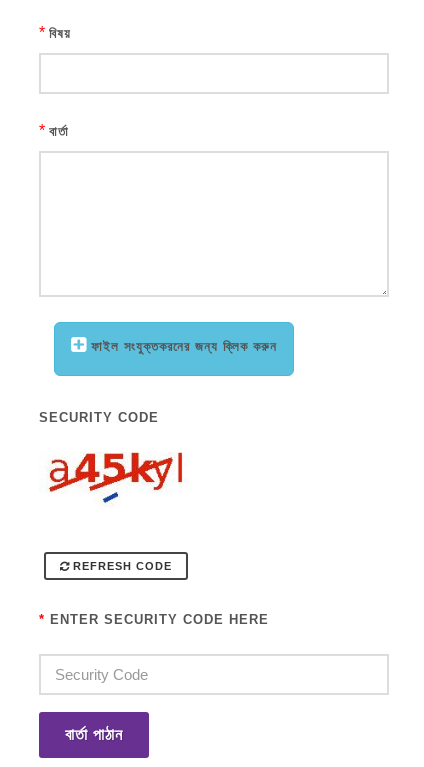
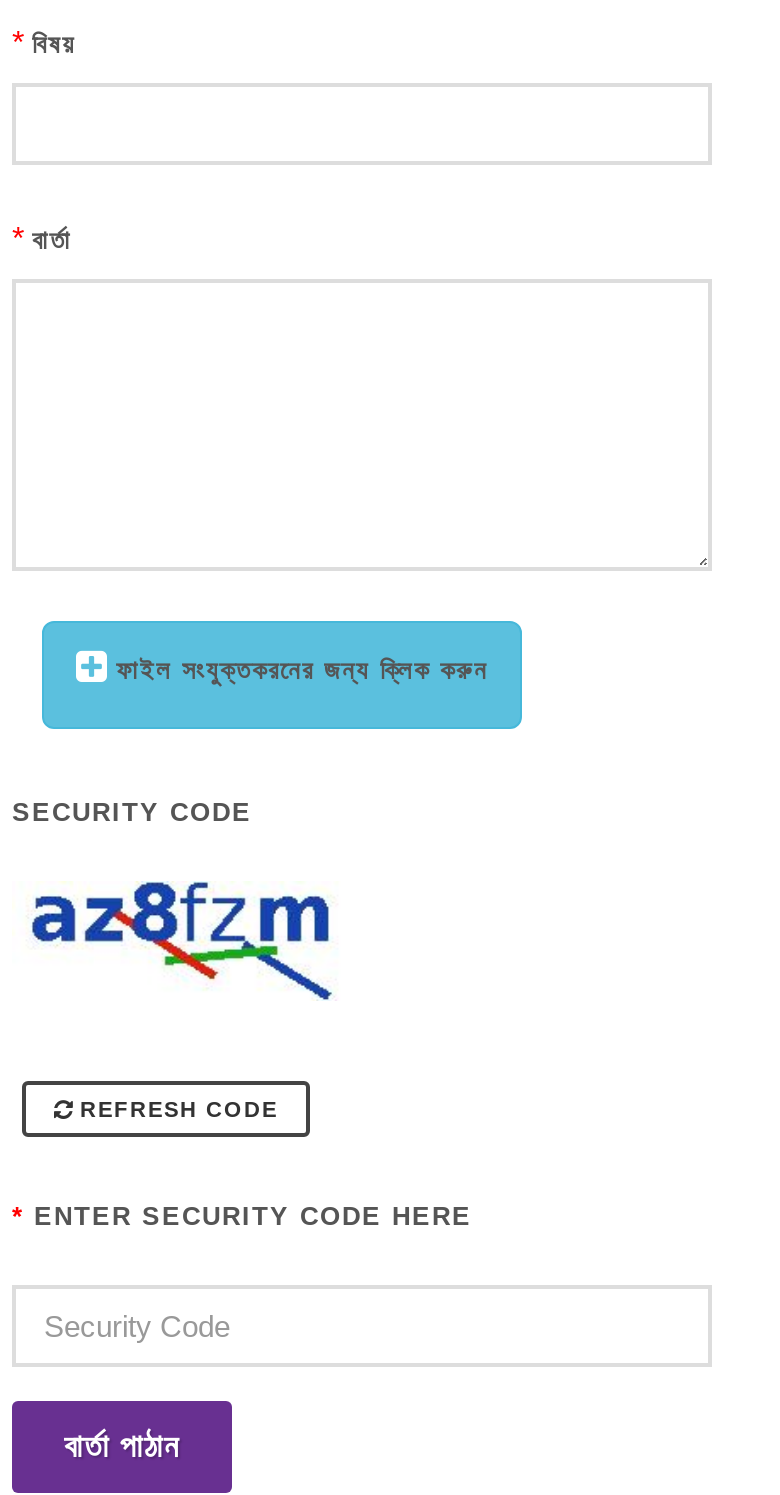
- [image]
+ [image]
